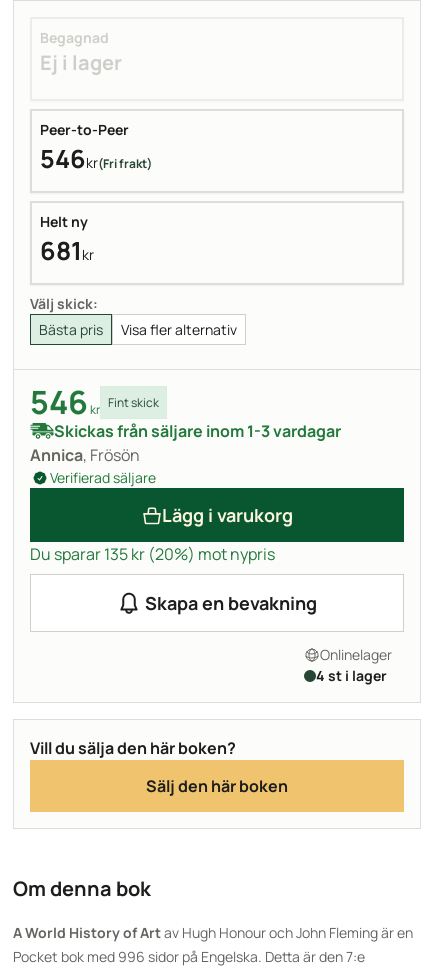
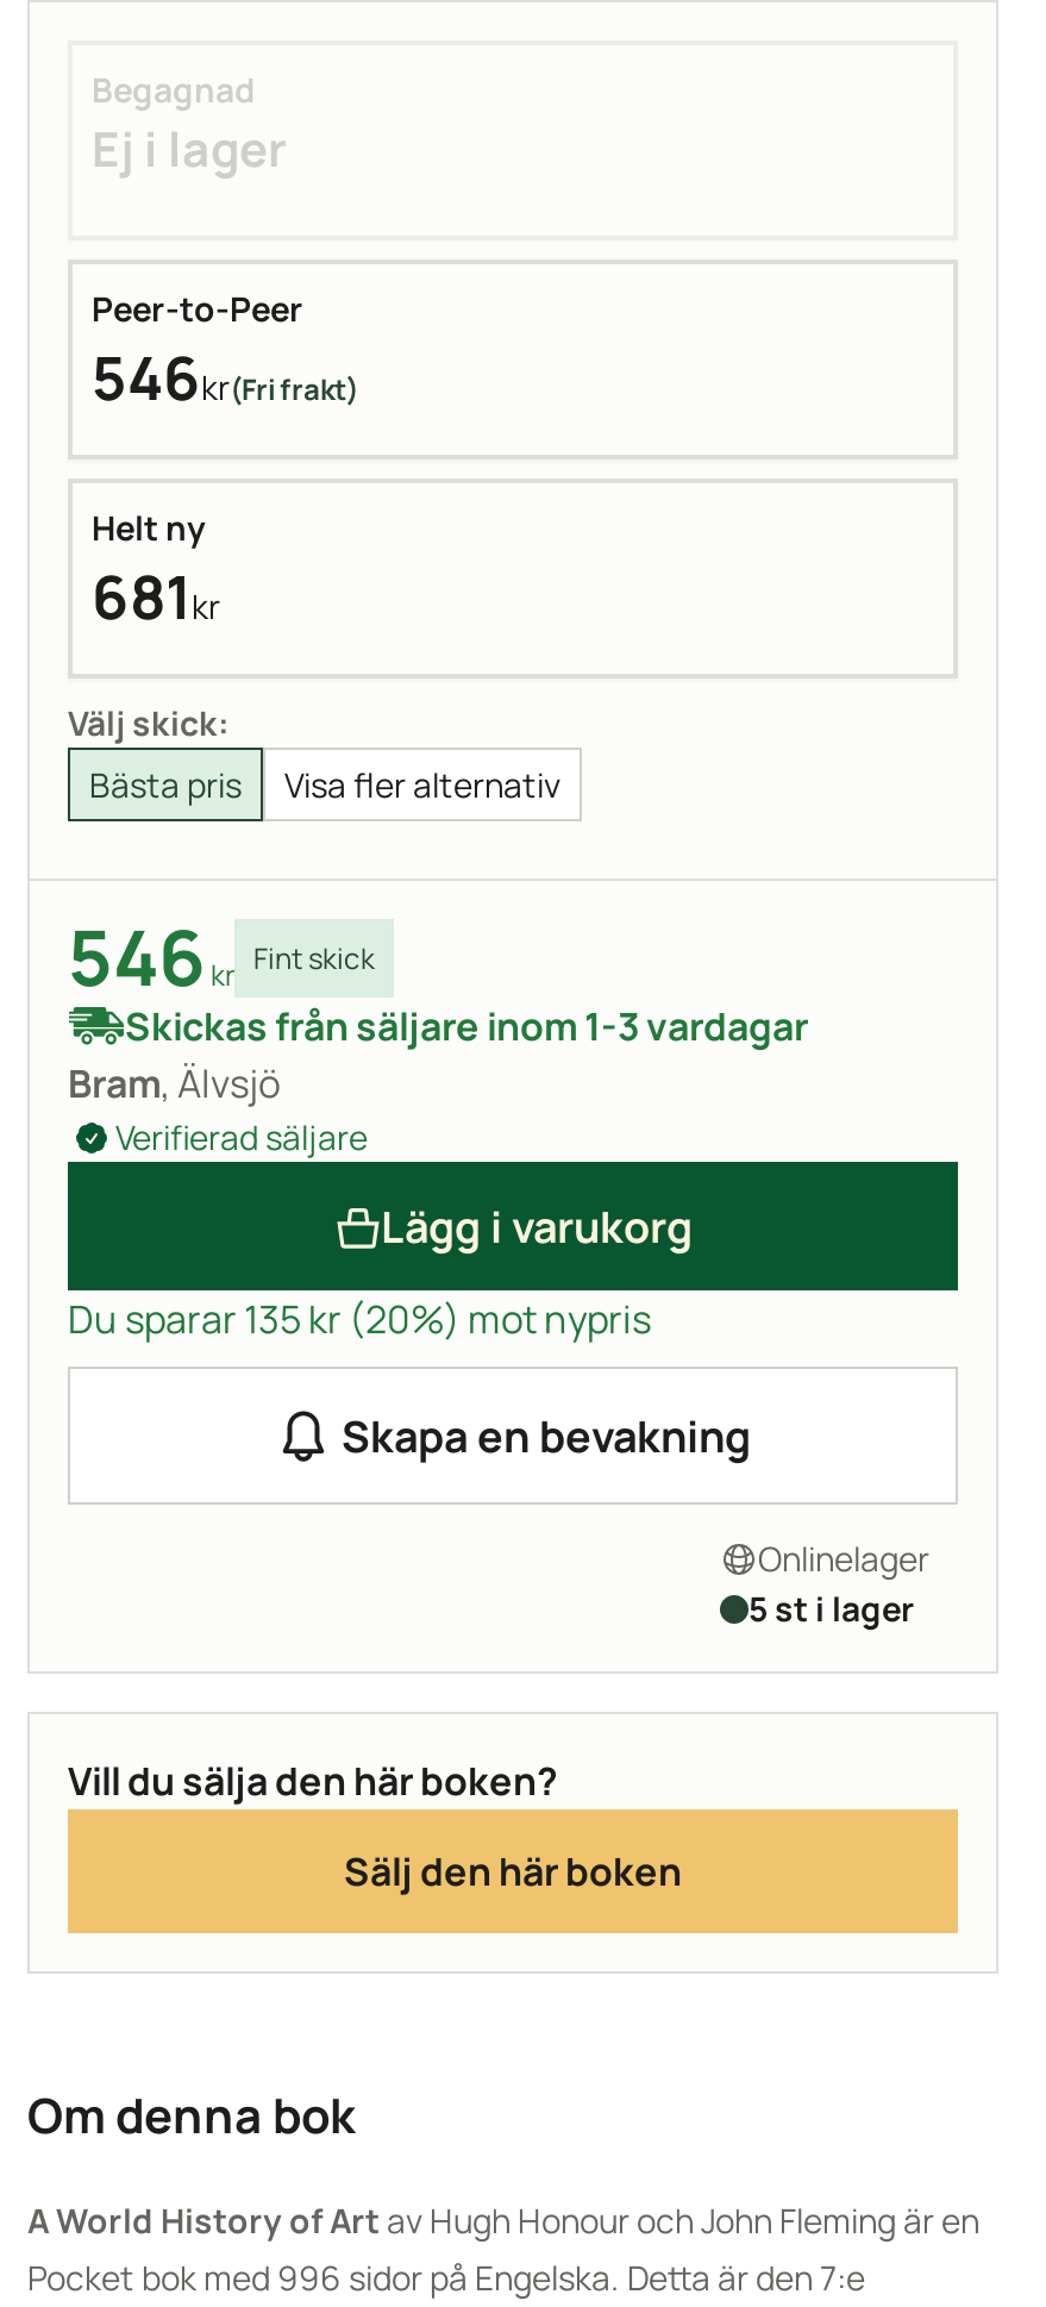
- Annica, Frösön
+ Bram, Älvsjö

- 4 st i lager
+ 5 st i lager
